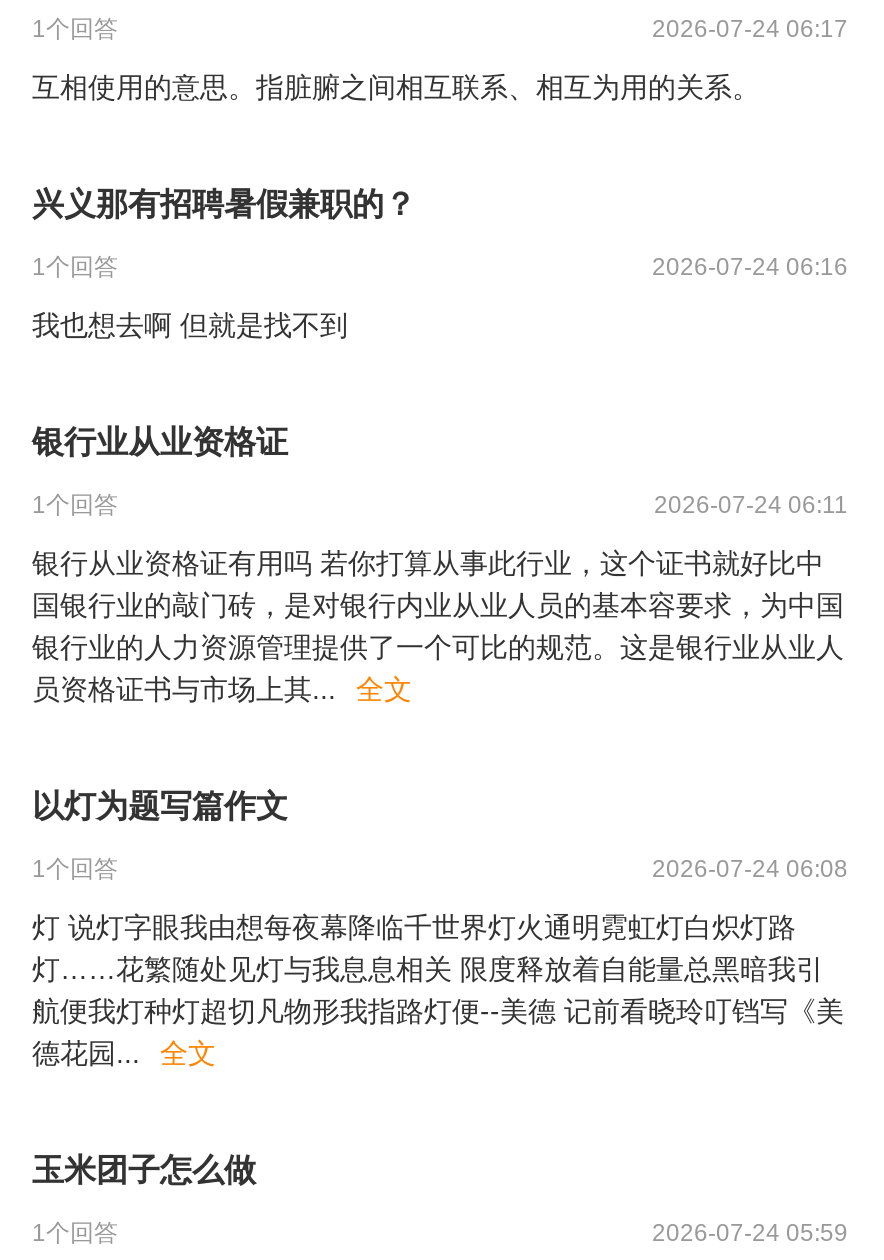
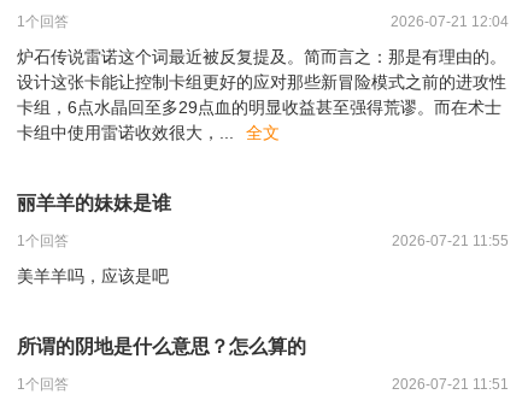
- 2026-07-24 06:17
- 互相使用的意思。指脏腑之间相互联系、相互为用的关系。
- 兴义那有招聘暑假兼职的？
- 1个回答
- 2026-07-24 06:16
- 我也想去啊 但就是找不到
- 银行业从业资格证
- 1个回答
- 2026-07-24 06:11
- 银行从业资格证有用吗 若你打算从事此行业，这个证书就好比中
- 国银行业的敲门砖，是对银行内业从业人员的基本容要求，为中国
- 银行业的人力资源管理提供了一个可比的规范。这是银行业从业人
- 员资格证书与市场上其...
+ 2026-07-21 12:04
+ 炉石传说雷诺这个词最近被反复提及。简而言之：那是有理由的。
+ 设计这张卡能让控制卡组更好的应对那些新冒险模式之前的进攻性
+ 卡组，6点水晶回至多29点血的明显收益甚至强得荒谬。而在术士
+ 卡组中使用雷诺收效很大，...

- 以灯为题写篇作文
+ 丽羊羊的妹妹是谁

- 2026-07-24 06:08
+ 2026-07-21 11:55

- 灯 说灯字眼我由想每夜幕降临千世界灯火通明霓虹灯白炽灯路
- 灯……花繁随处见灯与我息息相关 限度释放着自能量总黑暗我引
- 航便我灯种灯超切凡物形我指路灯便--美德 记前看晓玲叮铛写《美
- 德花园...
- 全文
+ 美羊羊吗，应该是吧

- 玉米团子怎么做
+ 所谓的阴地是什么意思？怎么算的

- 2026-07-24 05:59
+ 2026-07-21 11:51
